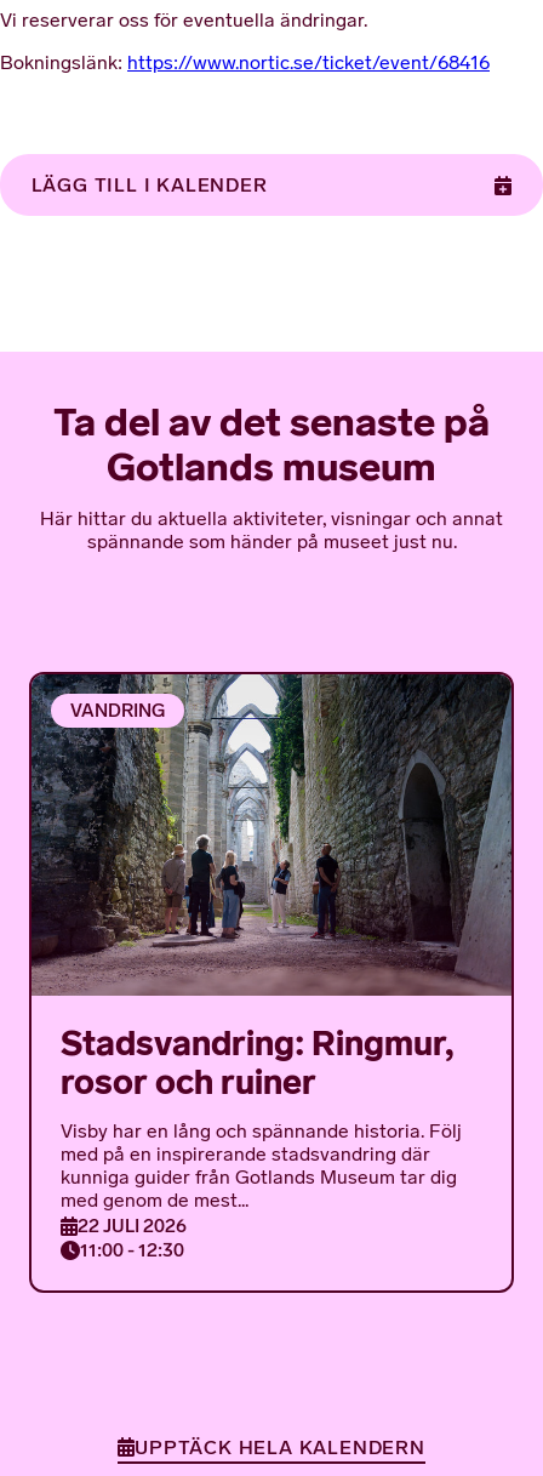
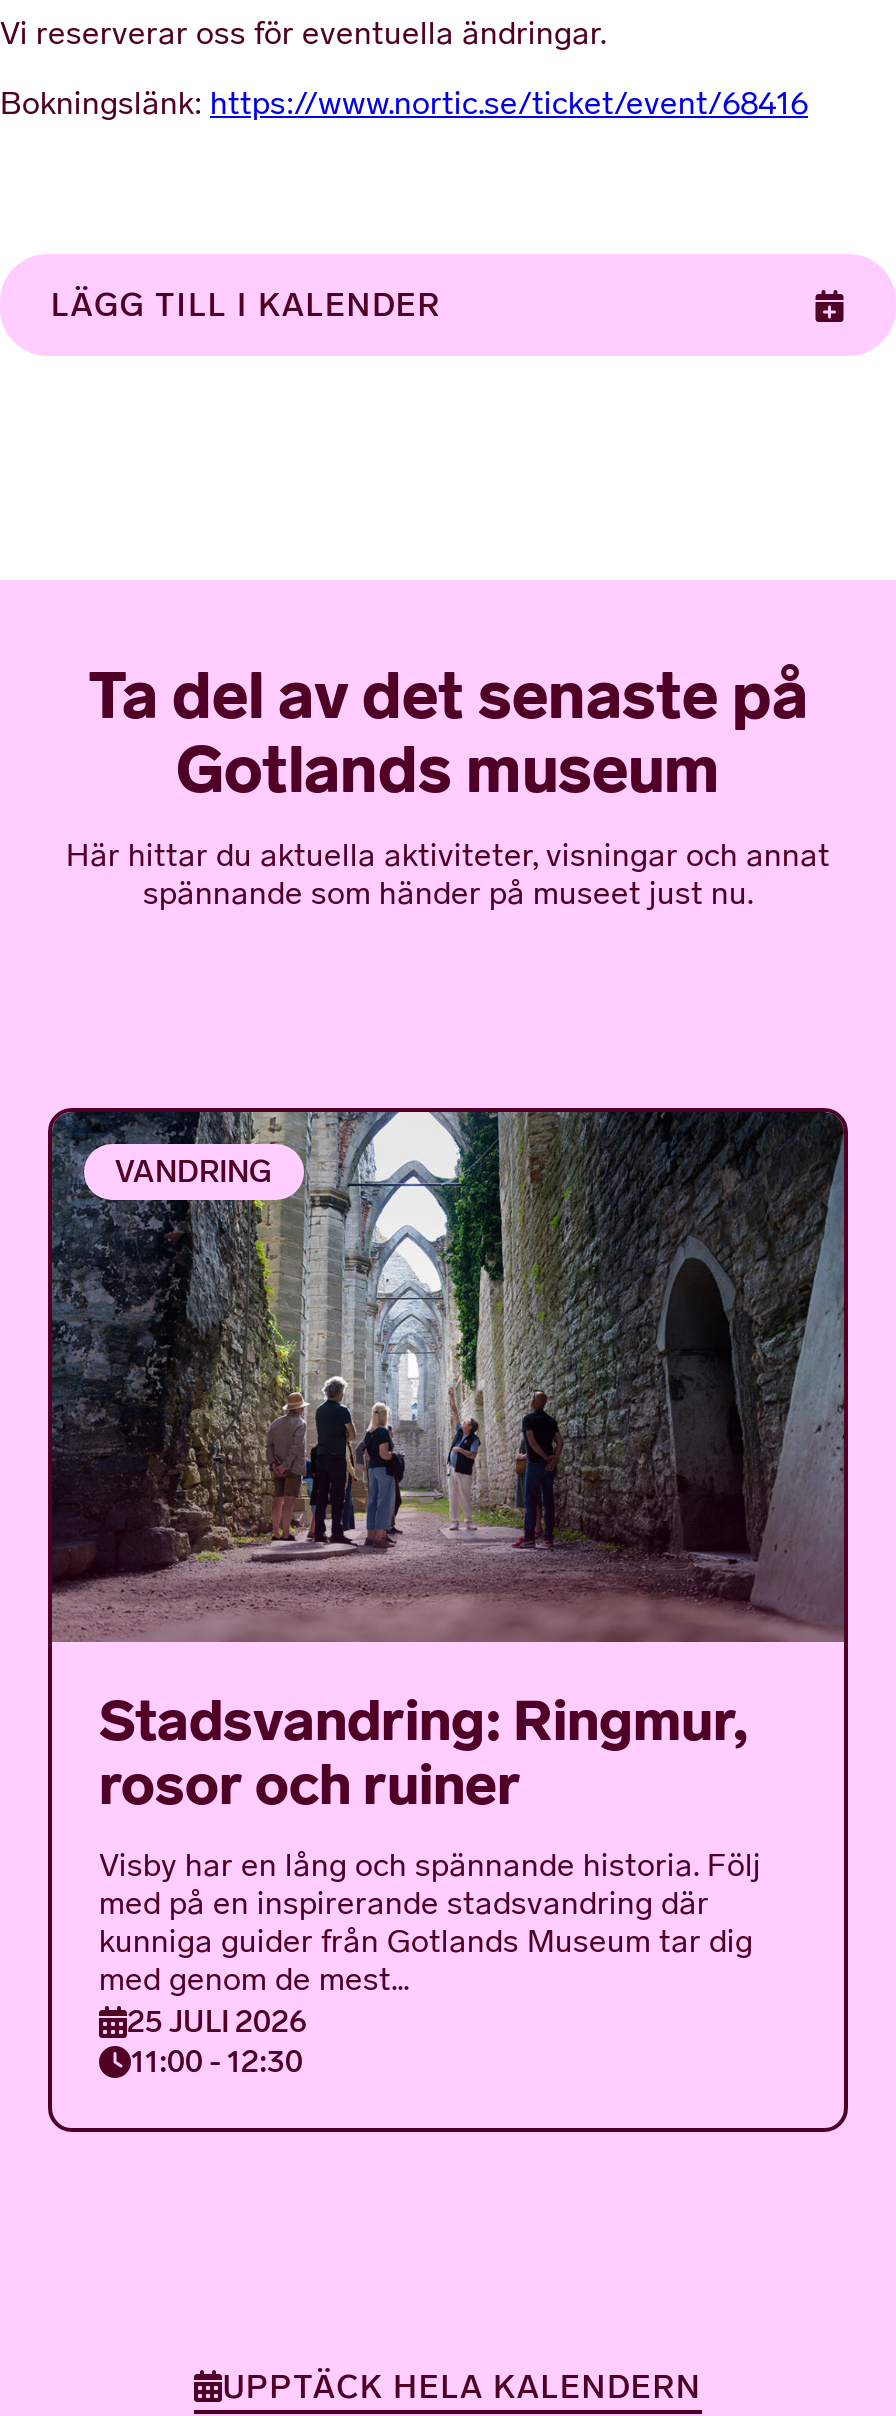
- 22 JULI 2026
+ 25 JULI 2026
